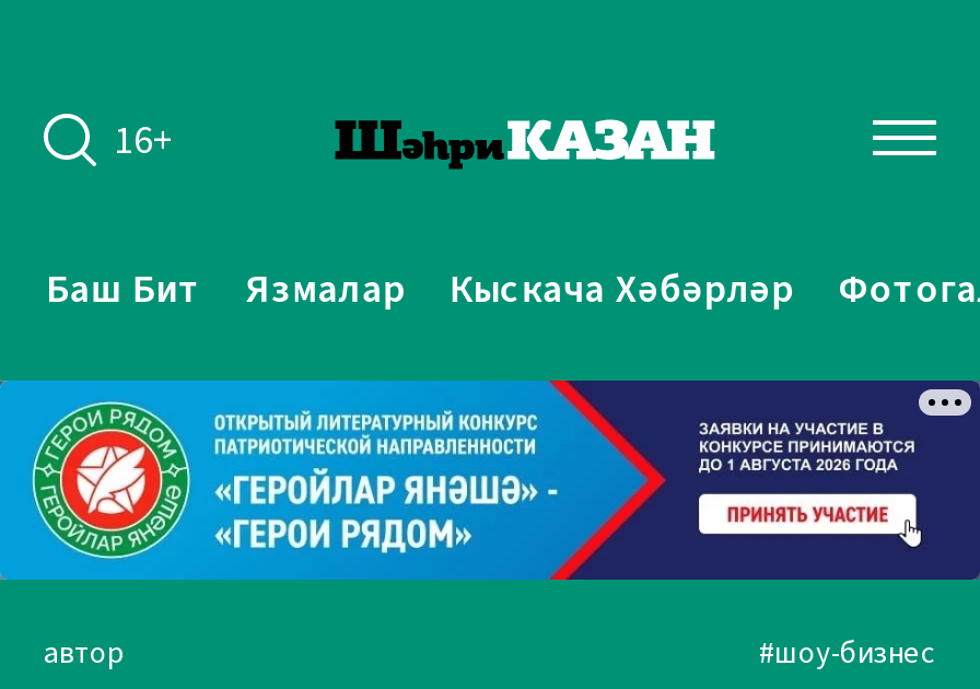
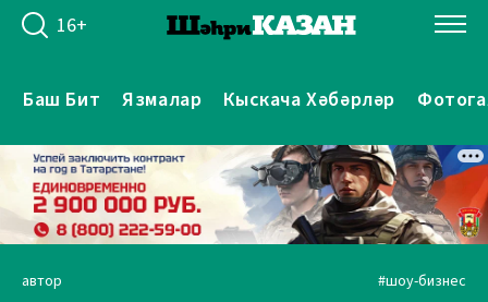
- [image]
+ [image]
